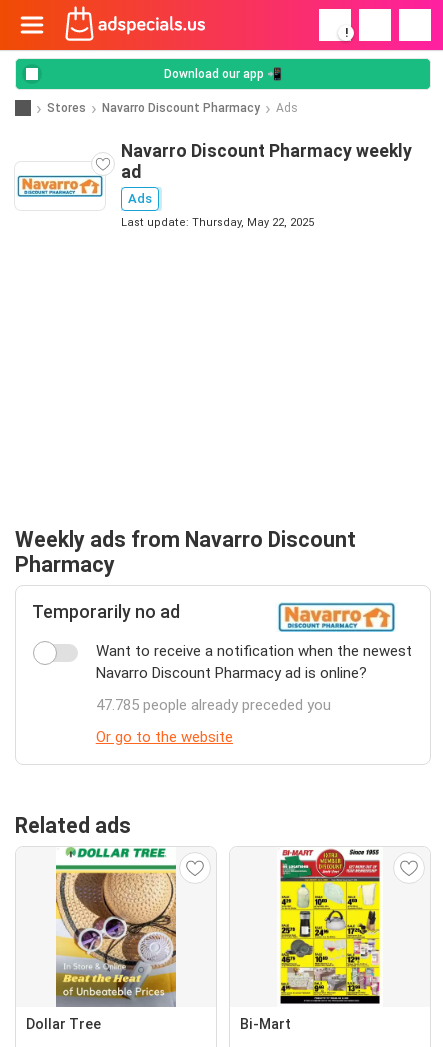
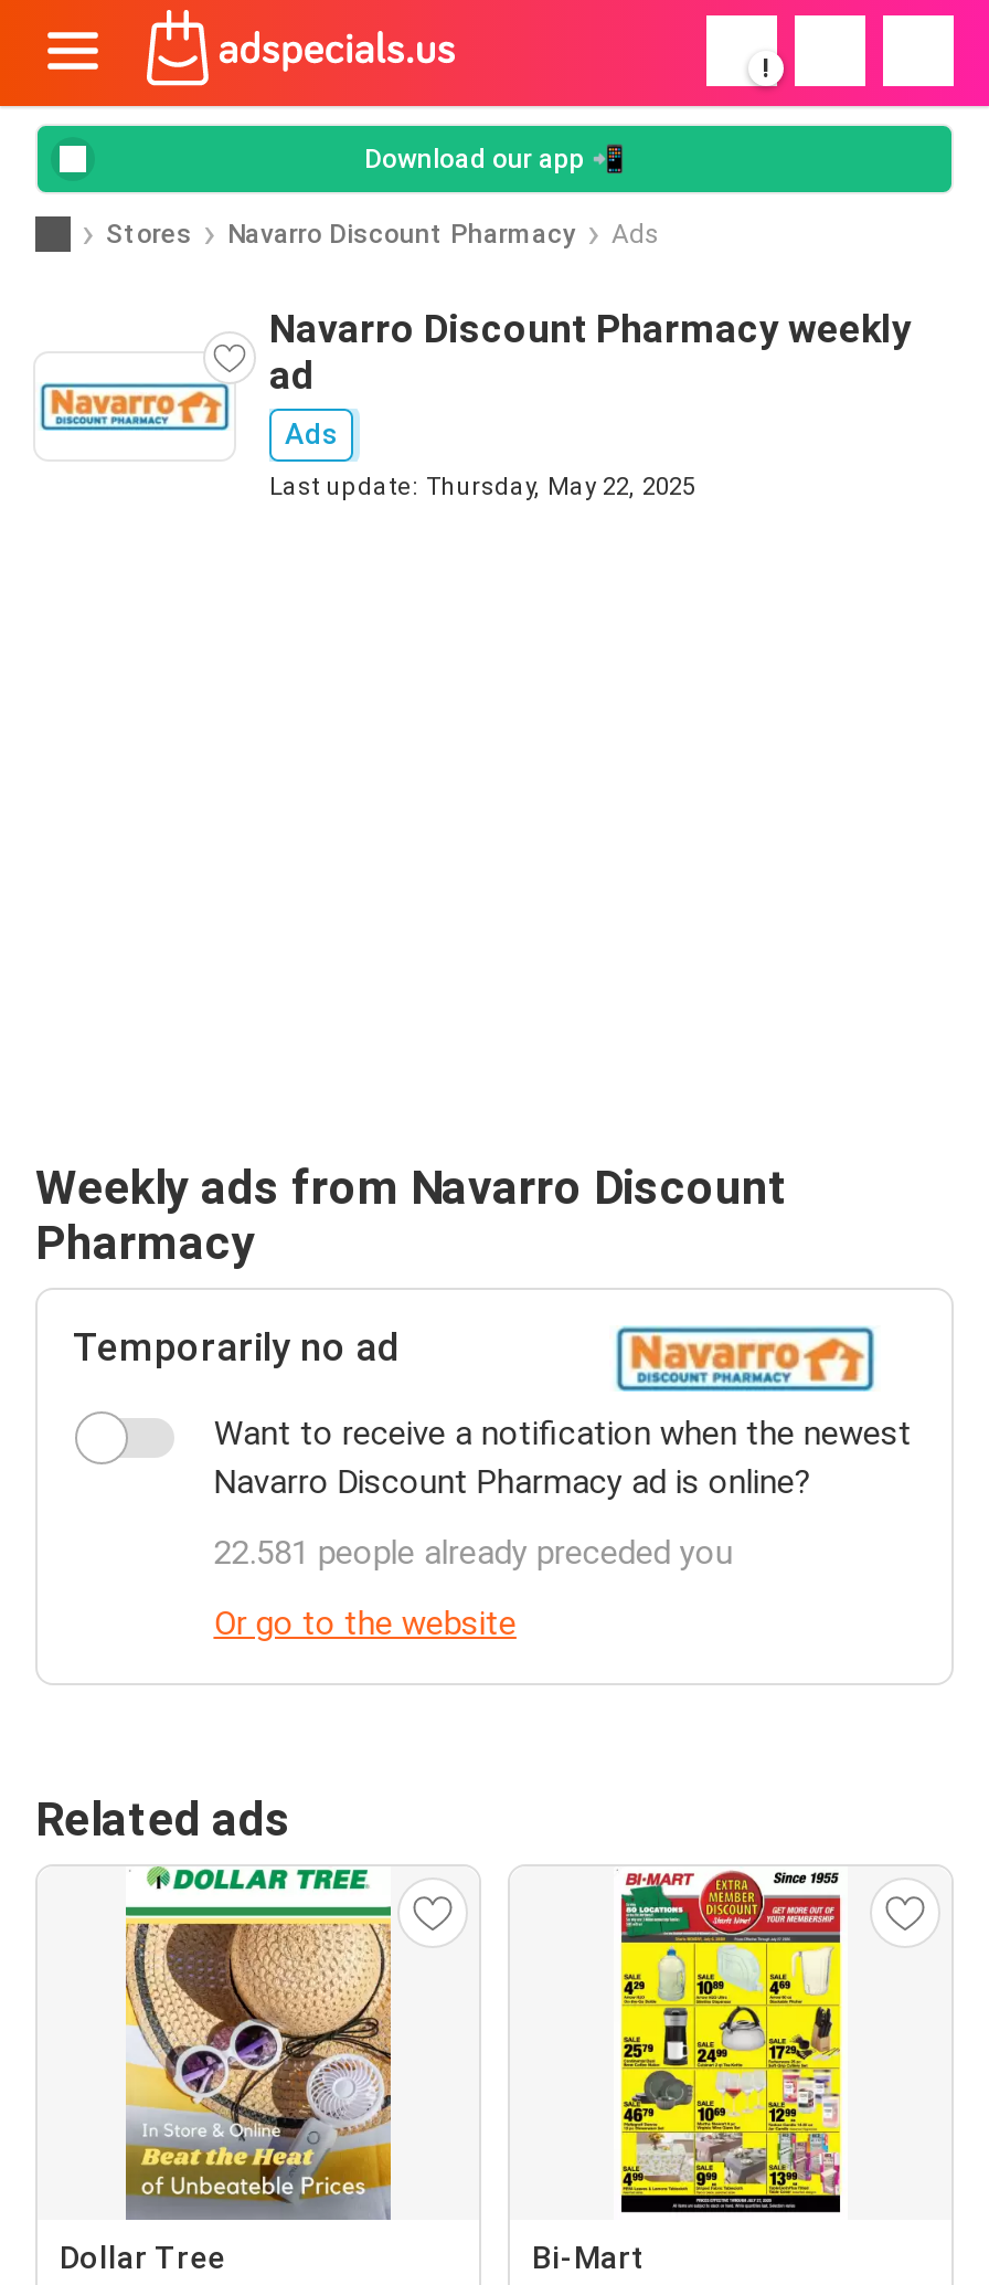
- 47.785 people already preceded you
+ 22.581 people already preceded you
